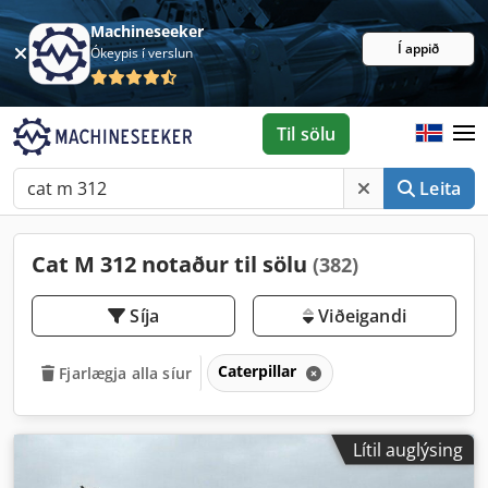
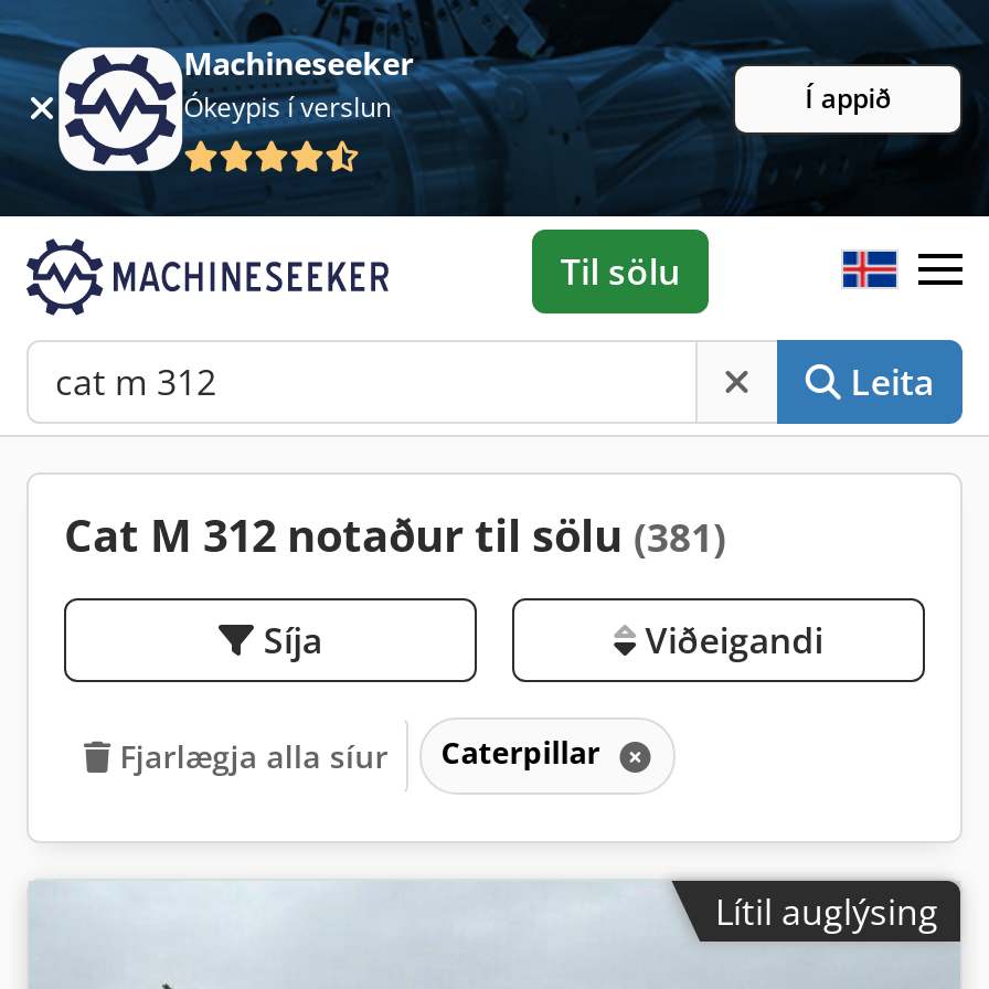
- Cat M 312 notaður til sölu (382)
+ Cat M 312 notaður til sölu (381)
